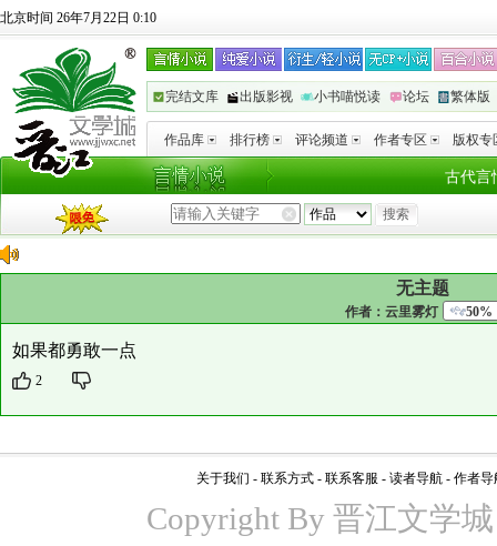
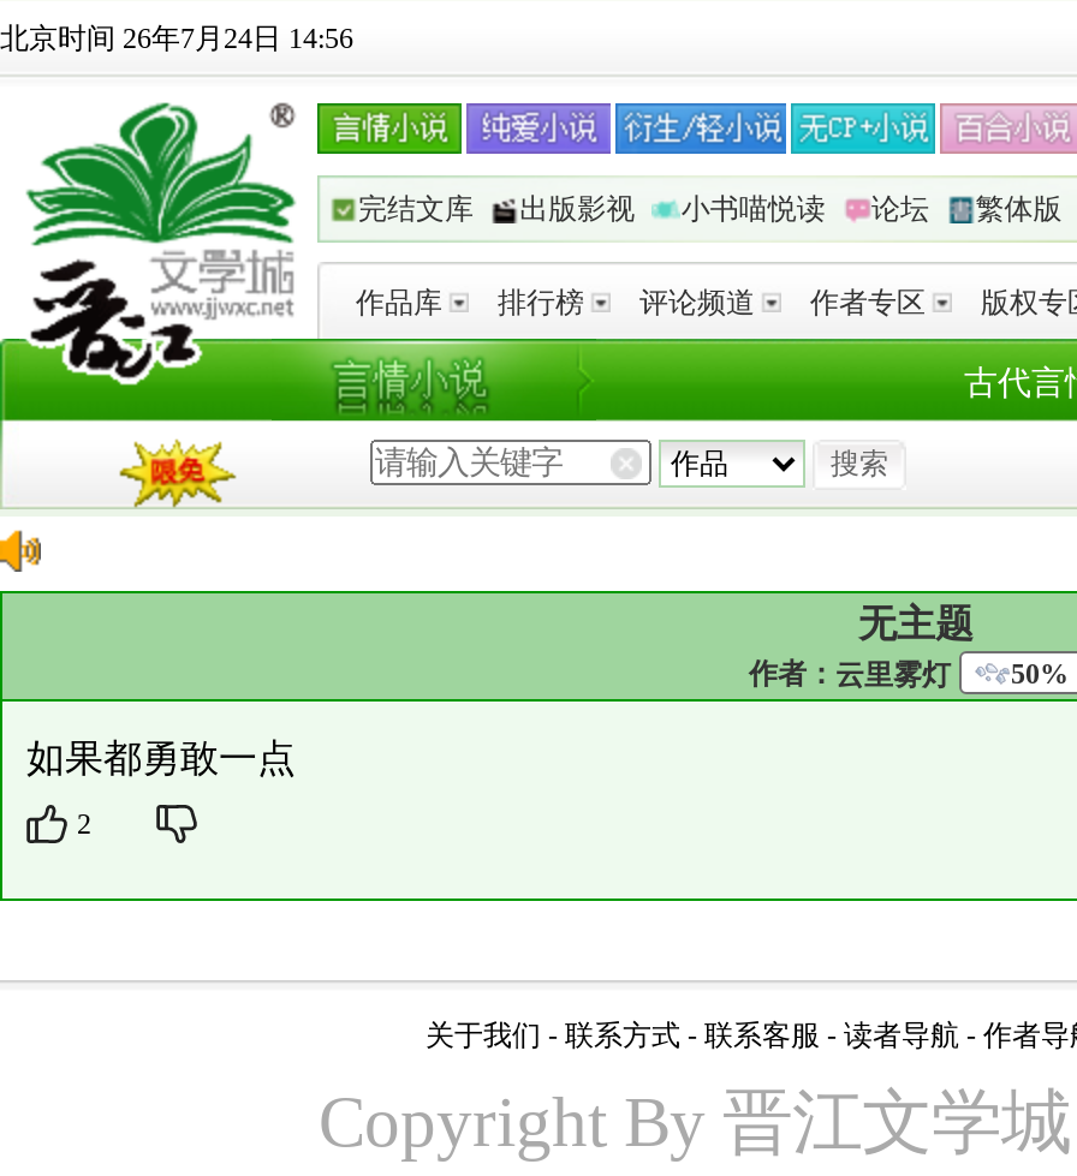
- 北京时间 26年7月22日 0:10
+ 北京时间 26年7月24日 14:56
